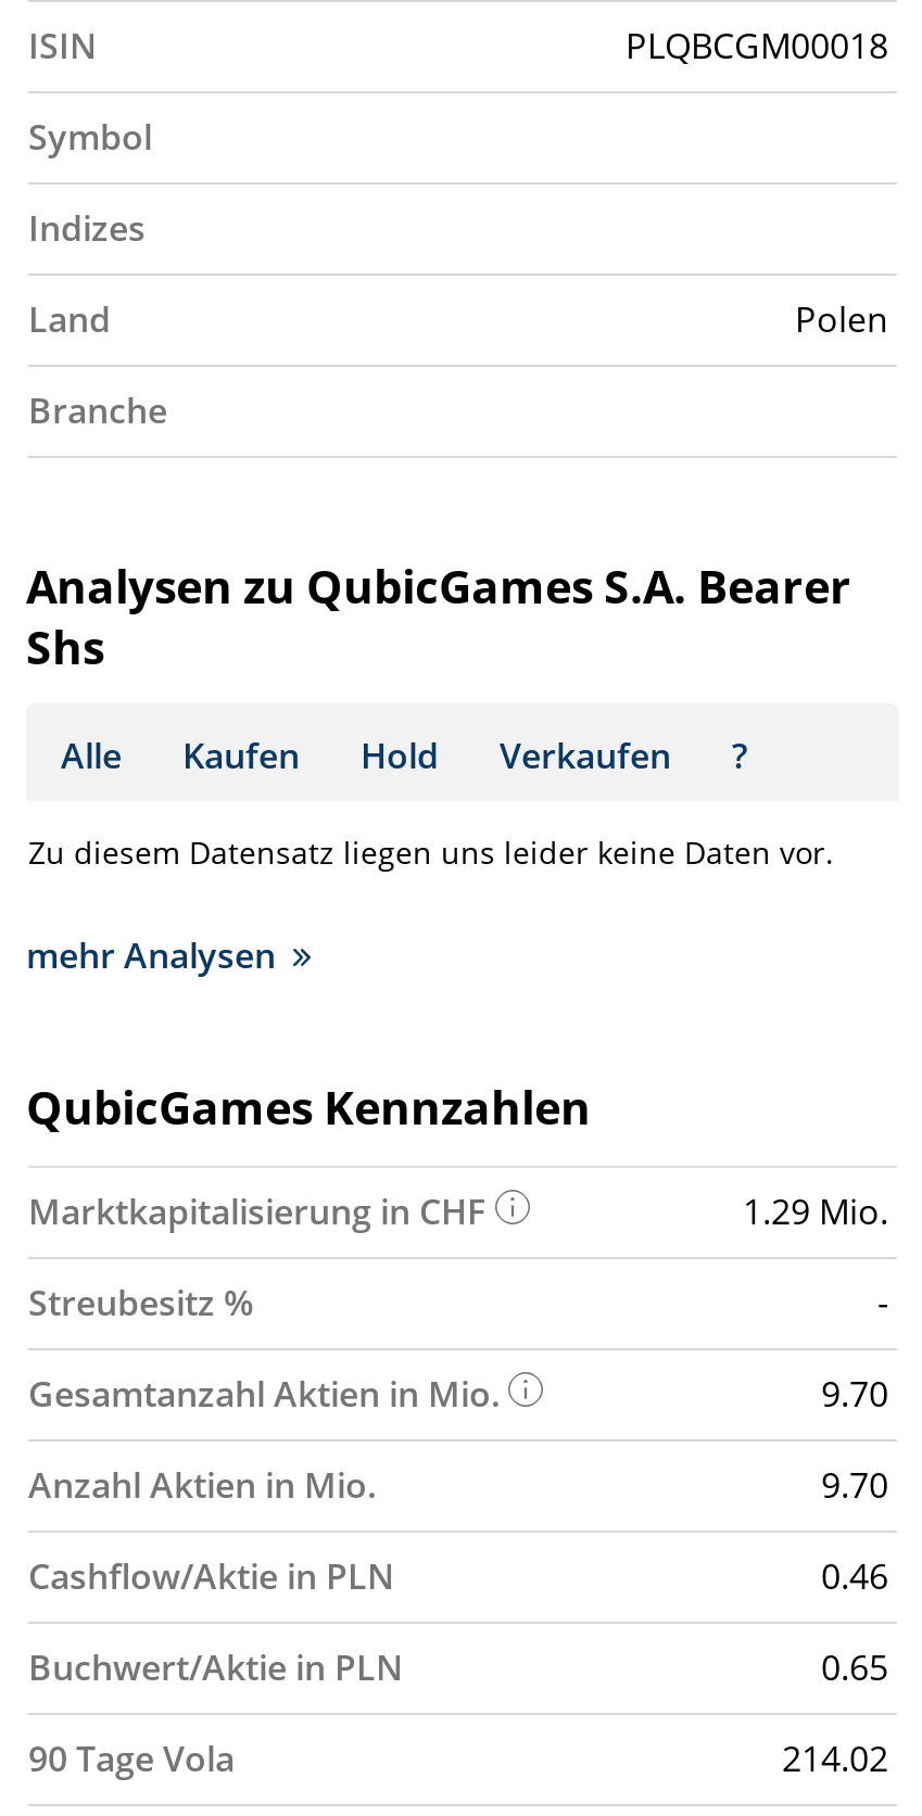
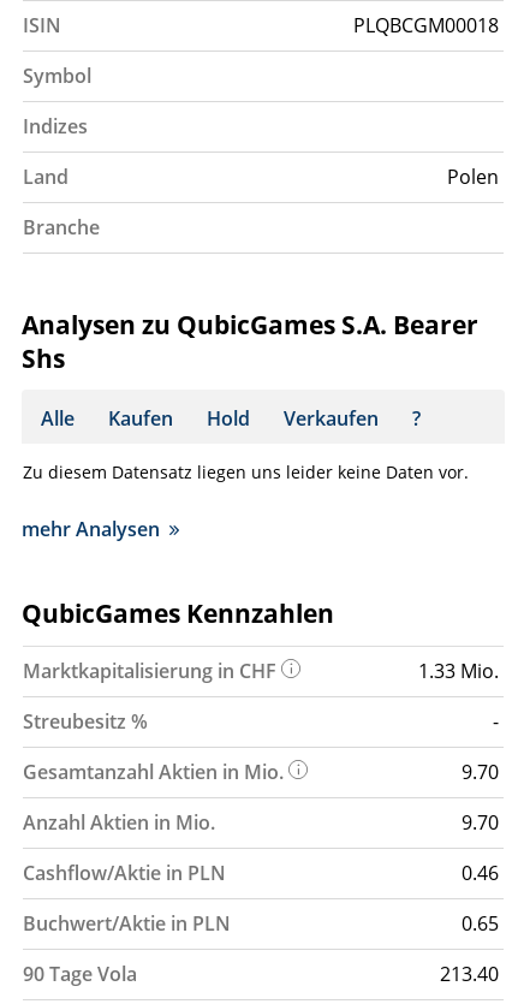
- 1.29 Mio.
+ 1.33 Mio.

- 214.02
+ 213.40
